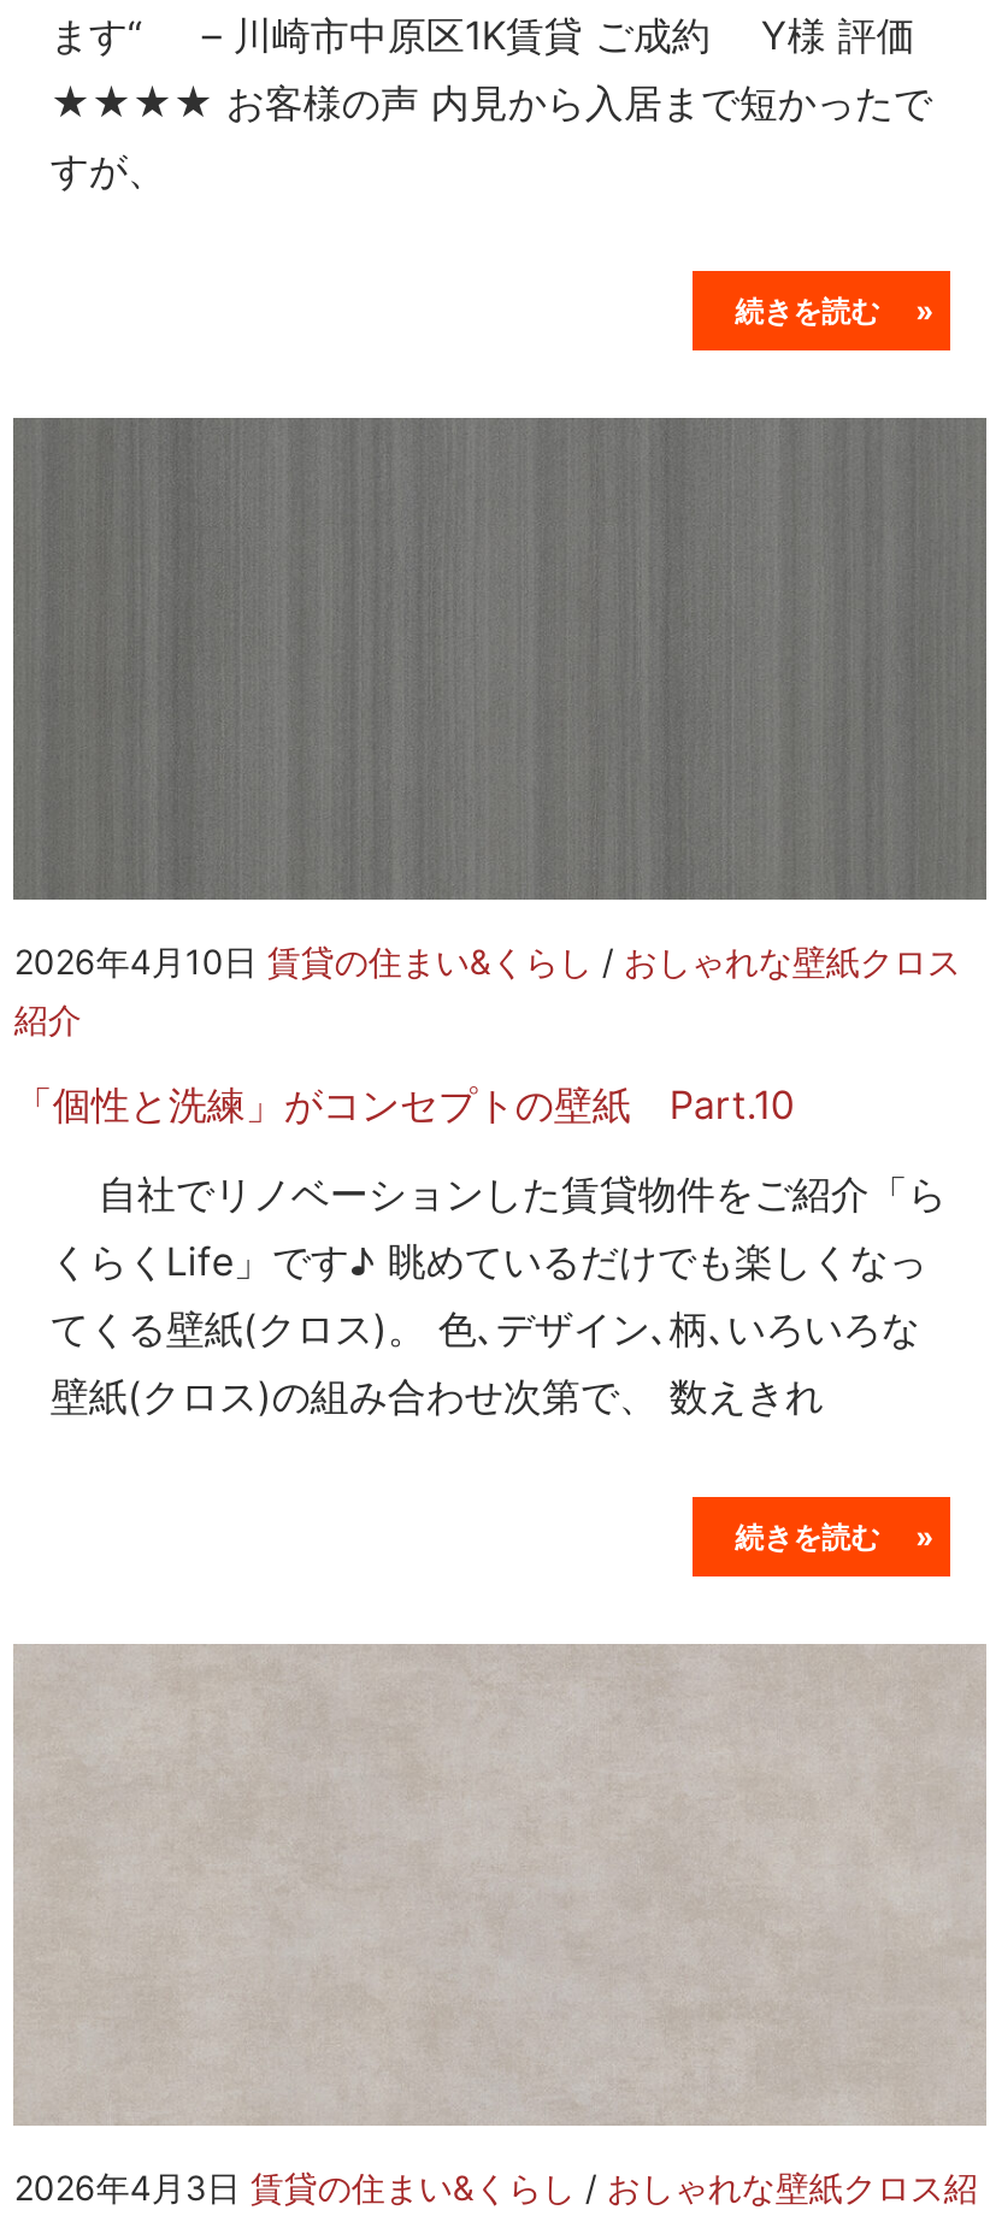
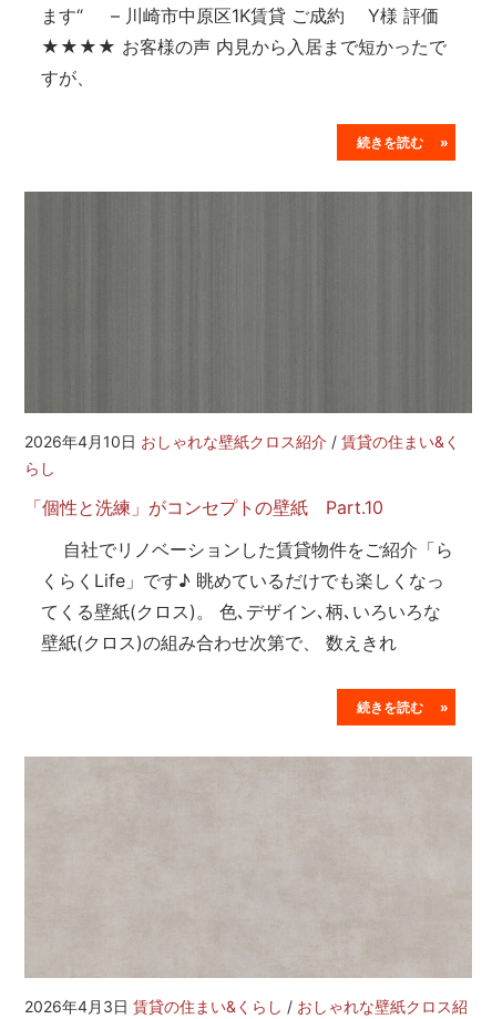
- 2026年4月10日 賃貸の住まい&くらし/おしゃれな壁紙クロス
- 紹介
+ 2026年4月10日 おしゃれな壁紙クロス紹介/賃貸の住まい&く
+ らし
